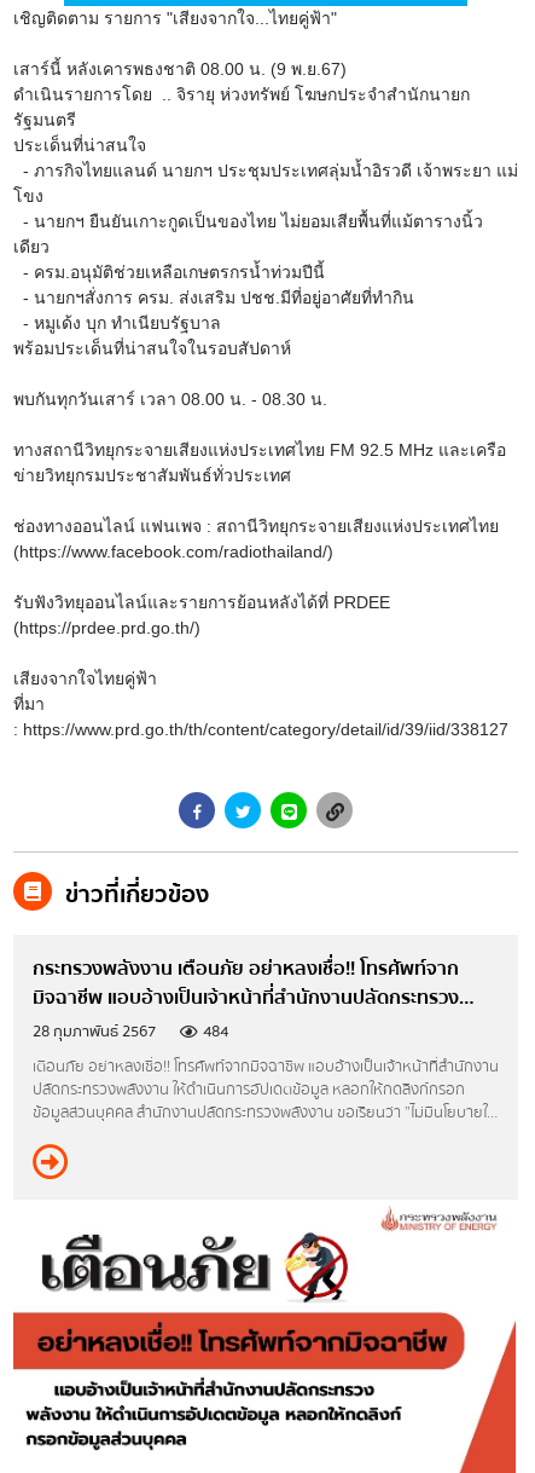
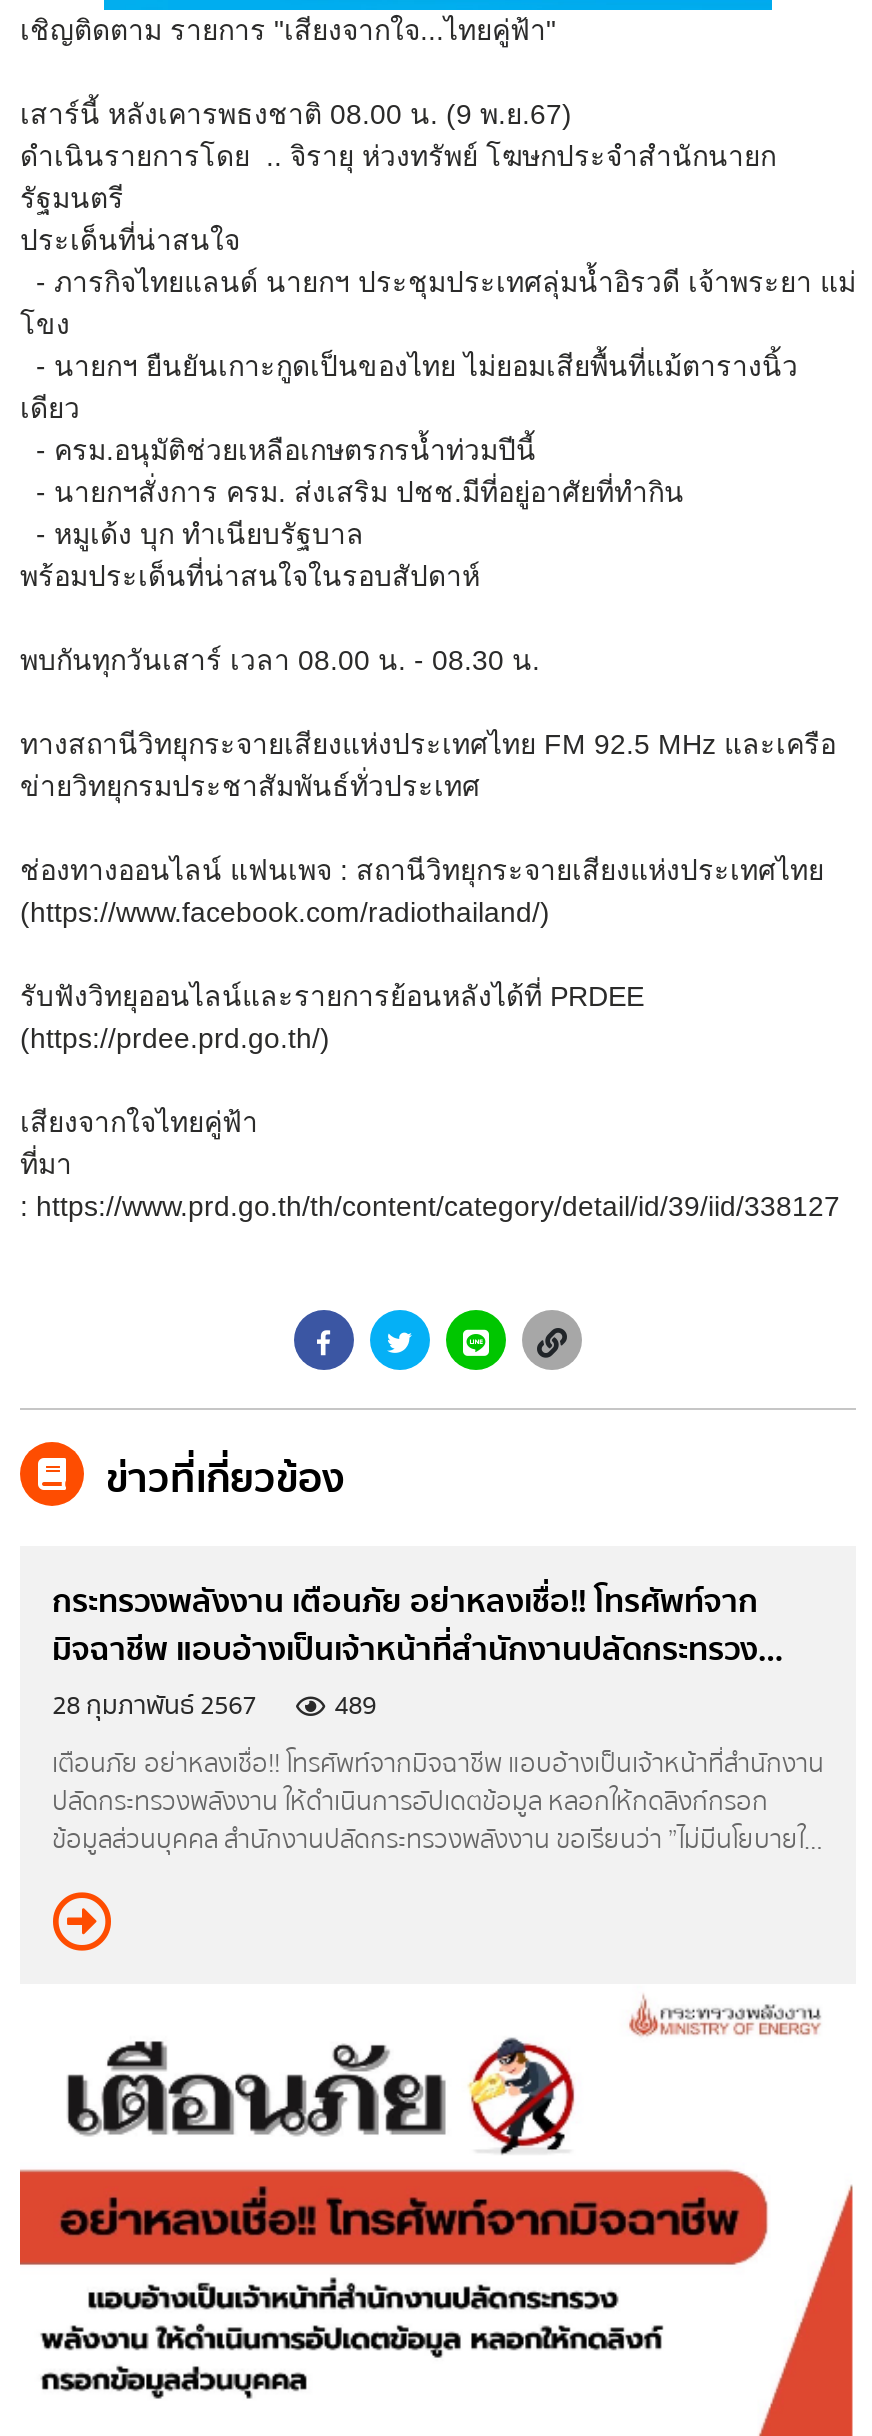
- 484
+ 489
